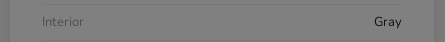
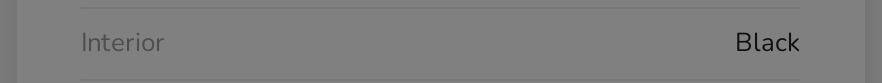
- Gray
+ Black
